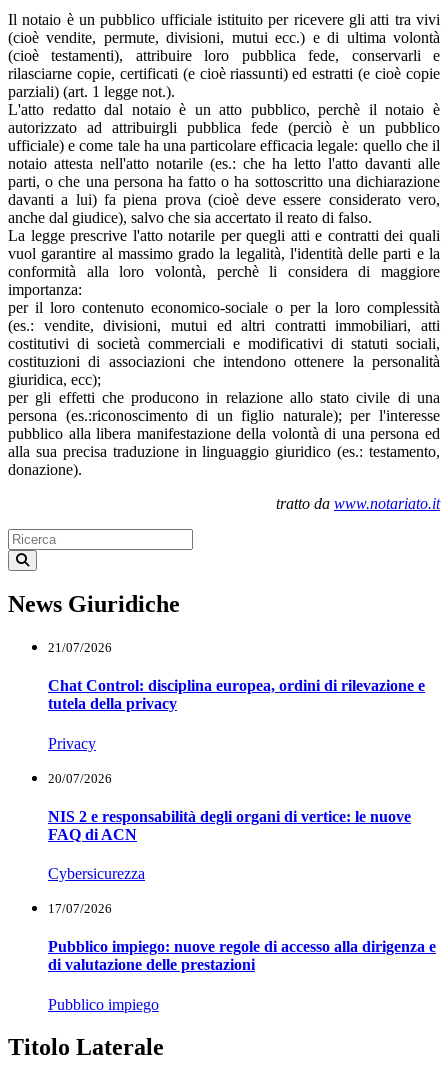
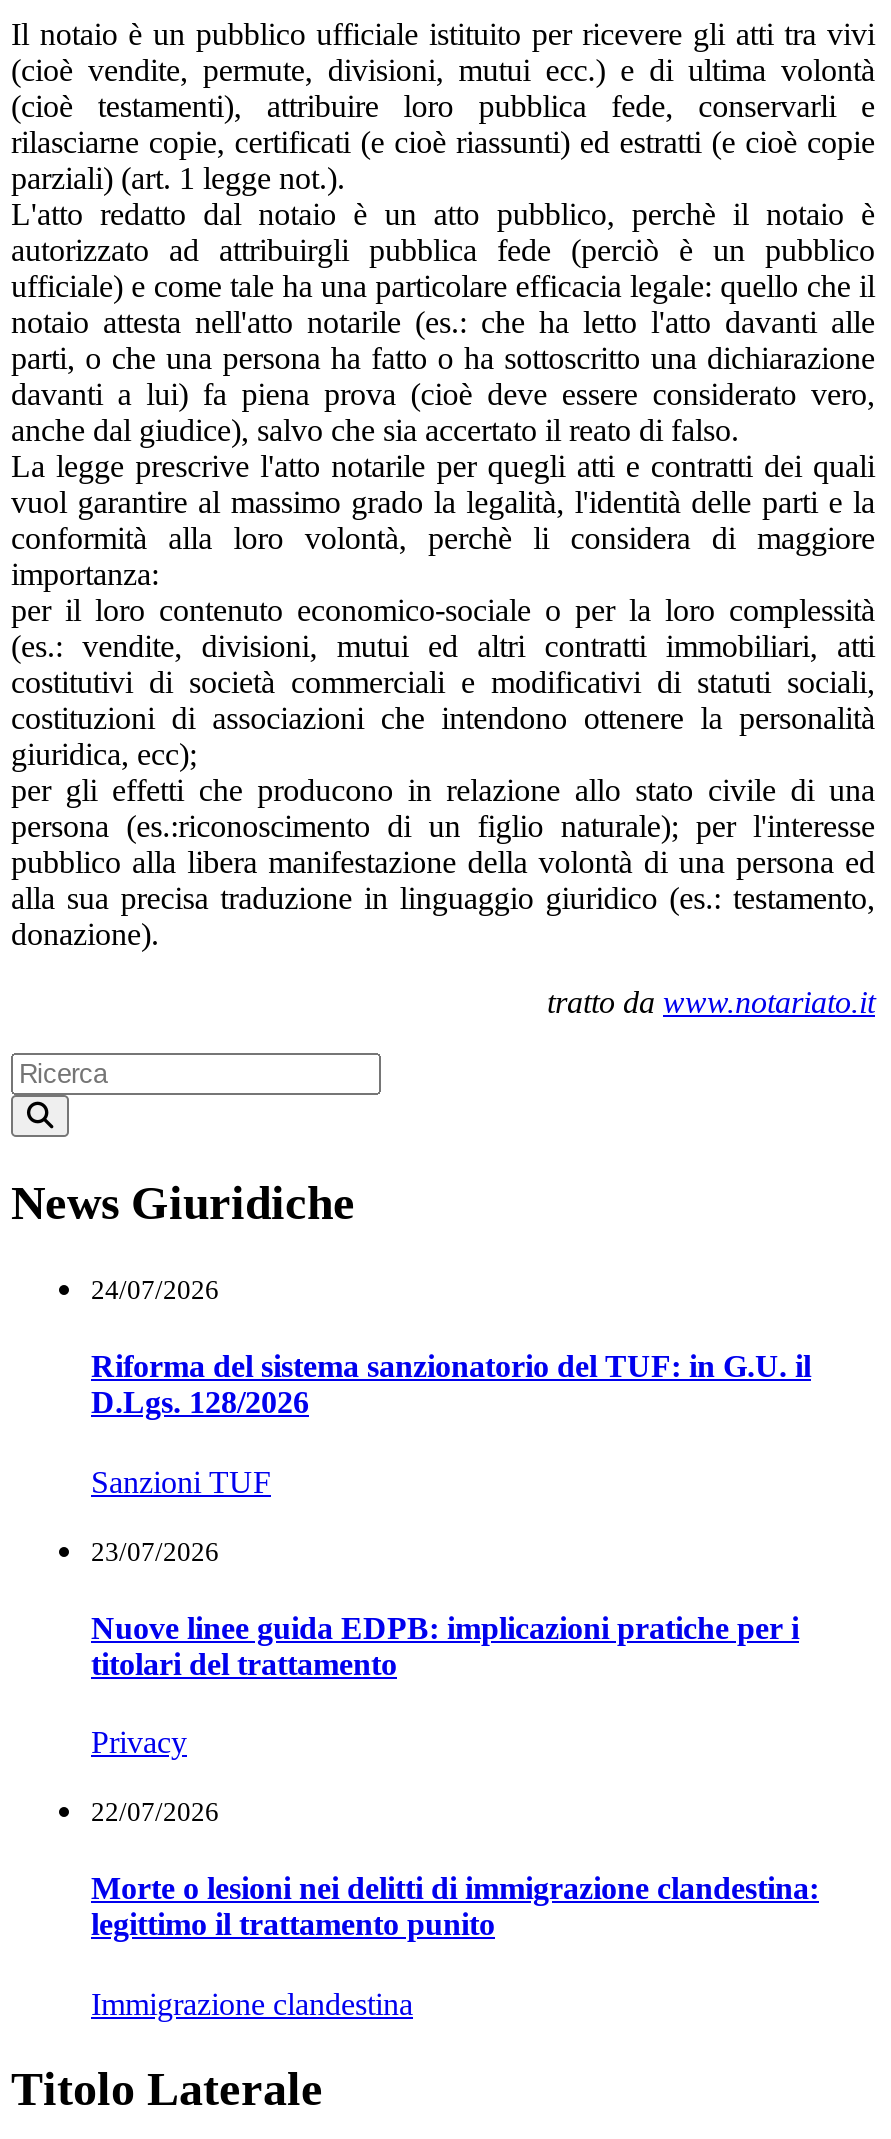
- 21/07/2026
- Chat Control: disciplina europea, ordini di rilevazione e
- tutela della privacy
+ 24/07/2026
+ Riforma del sistema sanzionatorio del TUF: in G.U. il
+ D.Lgs. 128/2026
+ Sanzioni TUF
+ 23/07/2026
+ Nuove linee guida EDPB: implicazioni pratiche per i
+ titolari del trattamento

moved down: Privacy

- 20/07/2026
- NIS 2 e responsabilità degli organi di vertice: le nuove
- FAQ di ACN
- Cybersicurezza
- 17/07/2026
- Pubblico impiego: nuove regole di accesso alla dirigenza e
- di valutazione delle prestazioni
- Pubblico impiego
+ 22/07/2026
+ Morte o lesioni nei delitti di immigrazione clandestina:
+ legittimo il trattamento punito
+ Immigrazione clandestina
